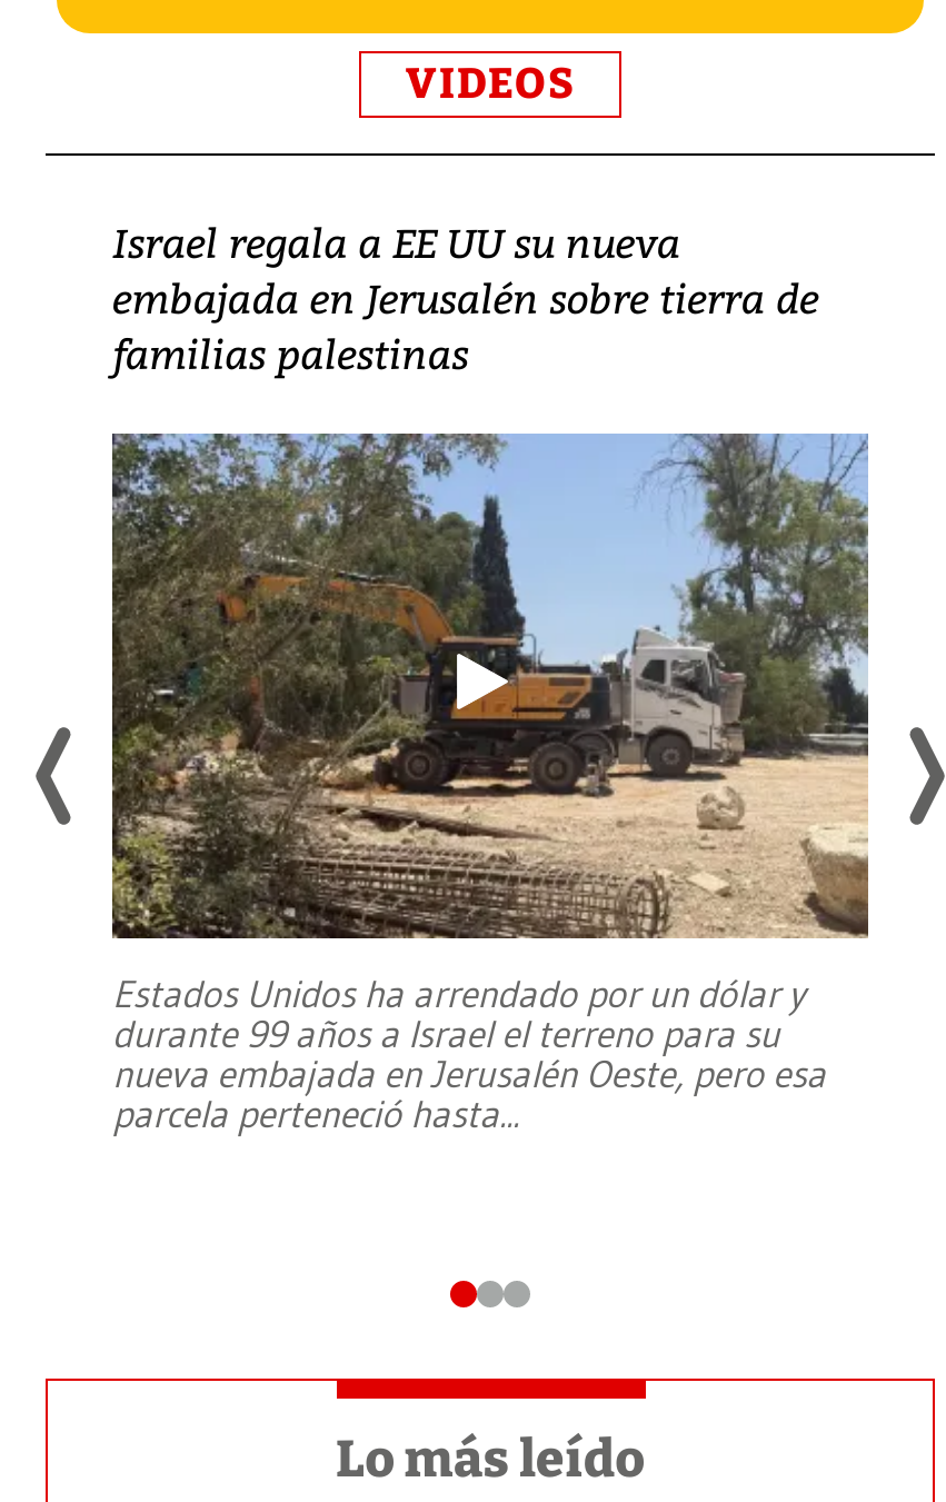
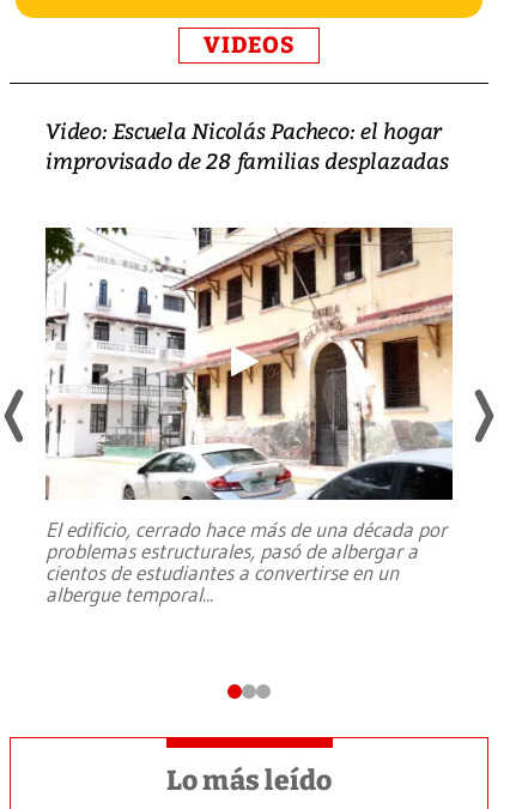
- Israel regala a EE UU su nueva
- embajada en Jerusalén sobre tierra de
- familias palestinas
+ Video: Escuela Nicolás Pacheco: el hogar
+ improvisado de 28 familias desplazadas

- [image]
- Estados Unidos ha arrendado por un dólar y
- durante 99 años a Israel el terreno para su
- nueva embajada en Jerusalén Oeste, pero esa
- parcela perteneció hasta...
+ [image]
+ El edificio, cerrado hace más de una década por
+ problemas estructurales, pasó de albergar a
+ cientos de estudiantes a convertirse en un
+ albergue temporal...
